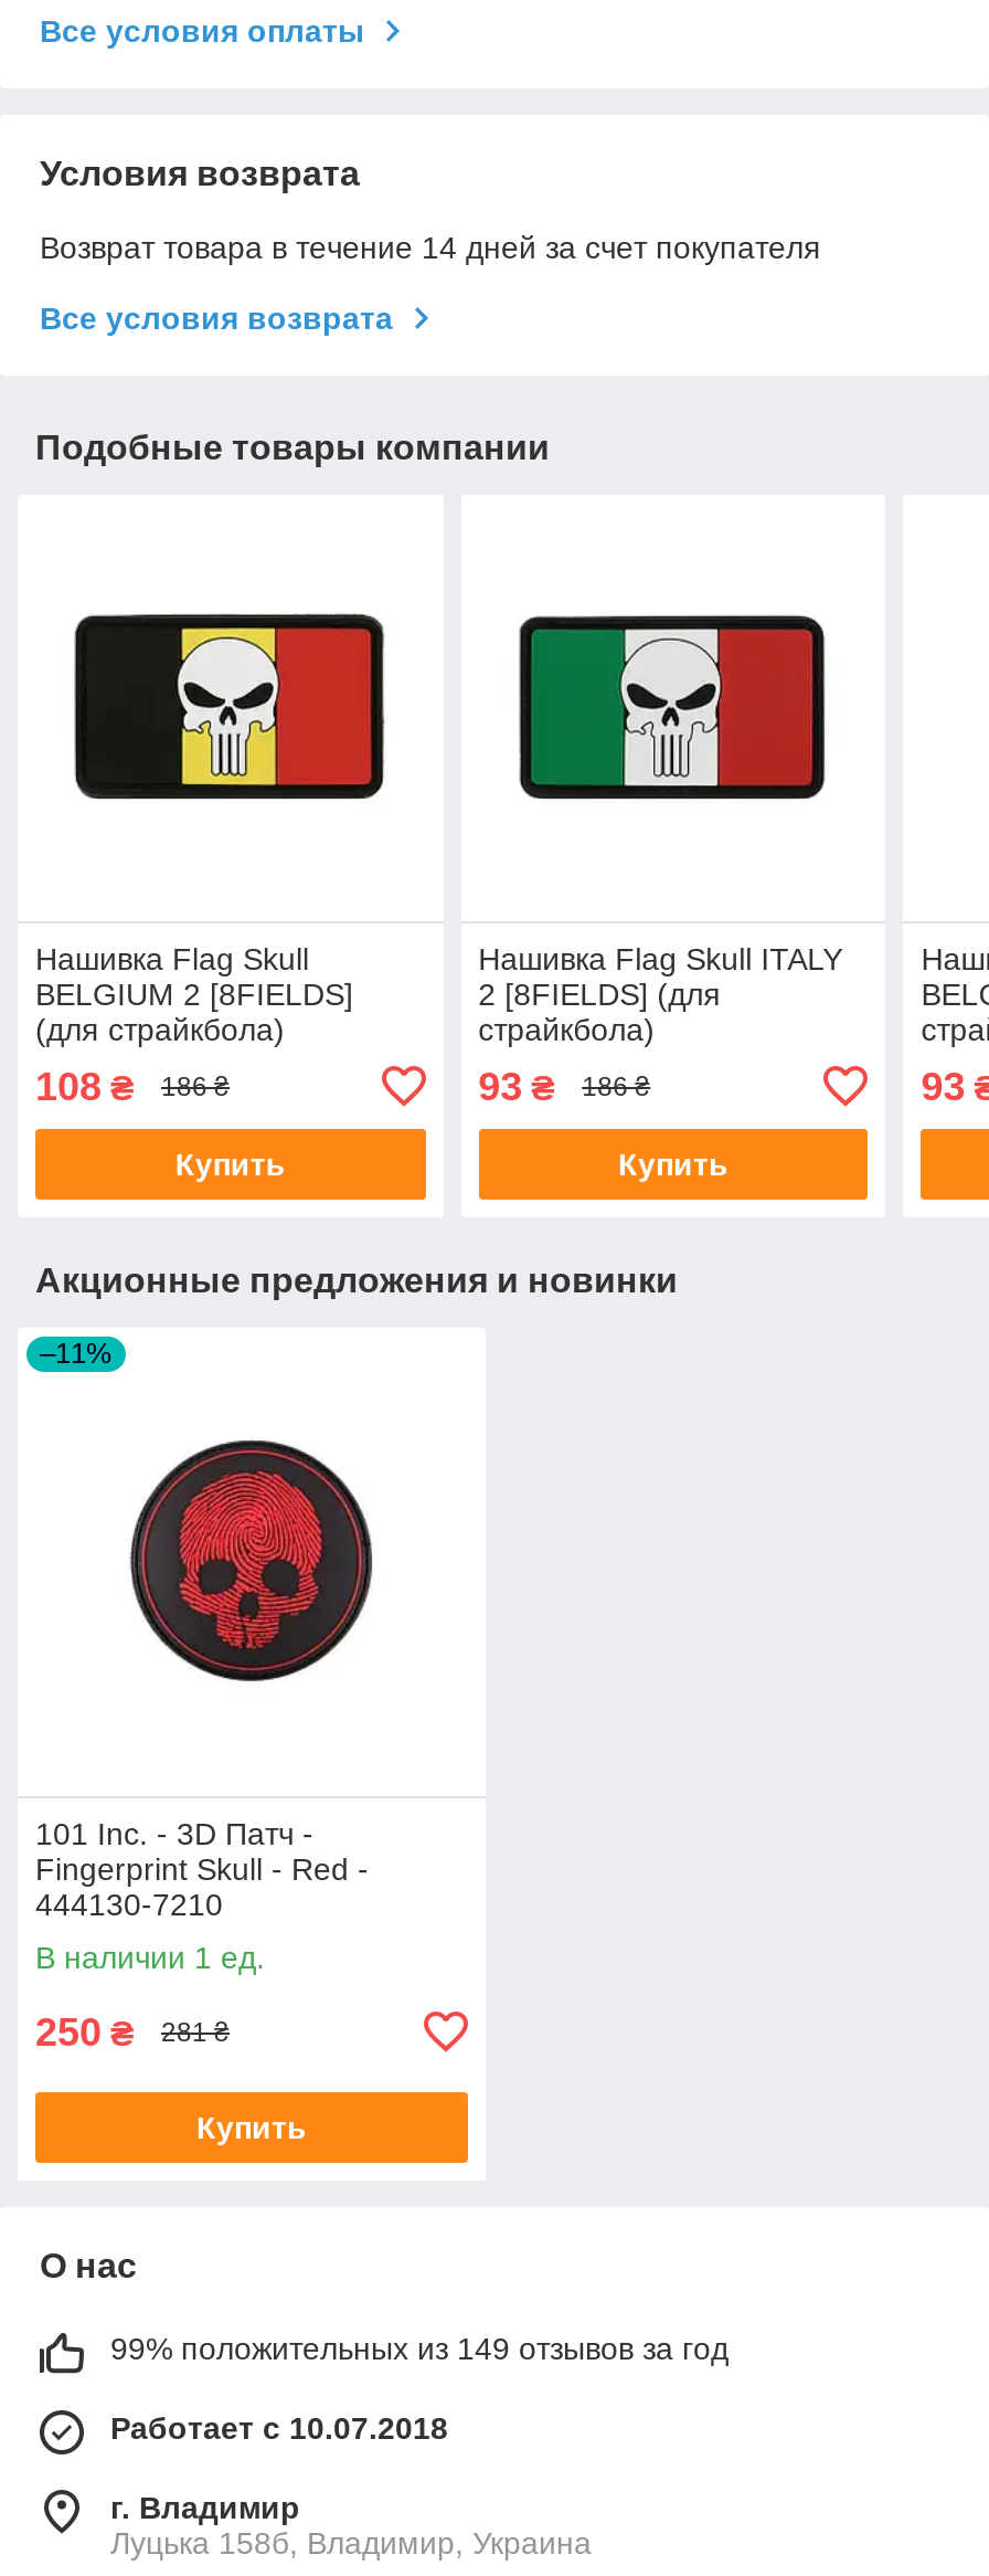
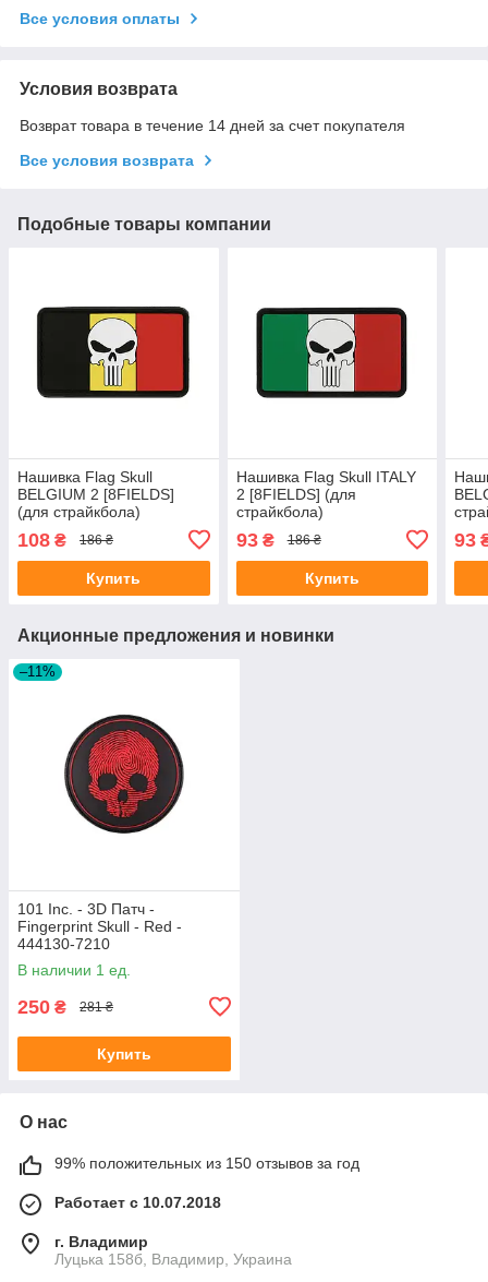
- 99% положительных из 149 отзывов за год
+ 99% положительных из 150 отзывов за год
